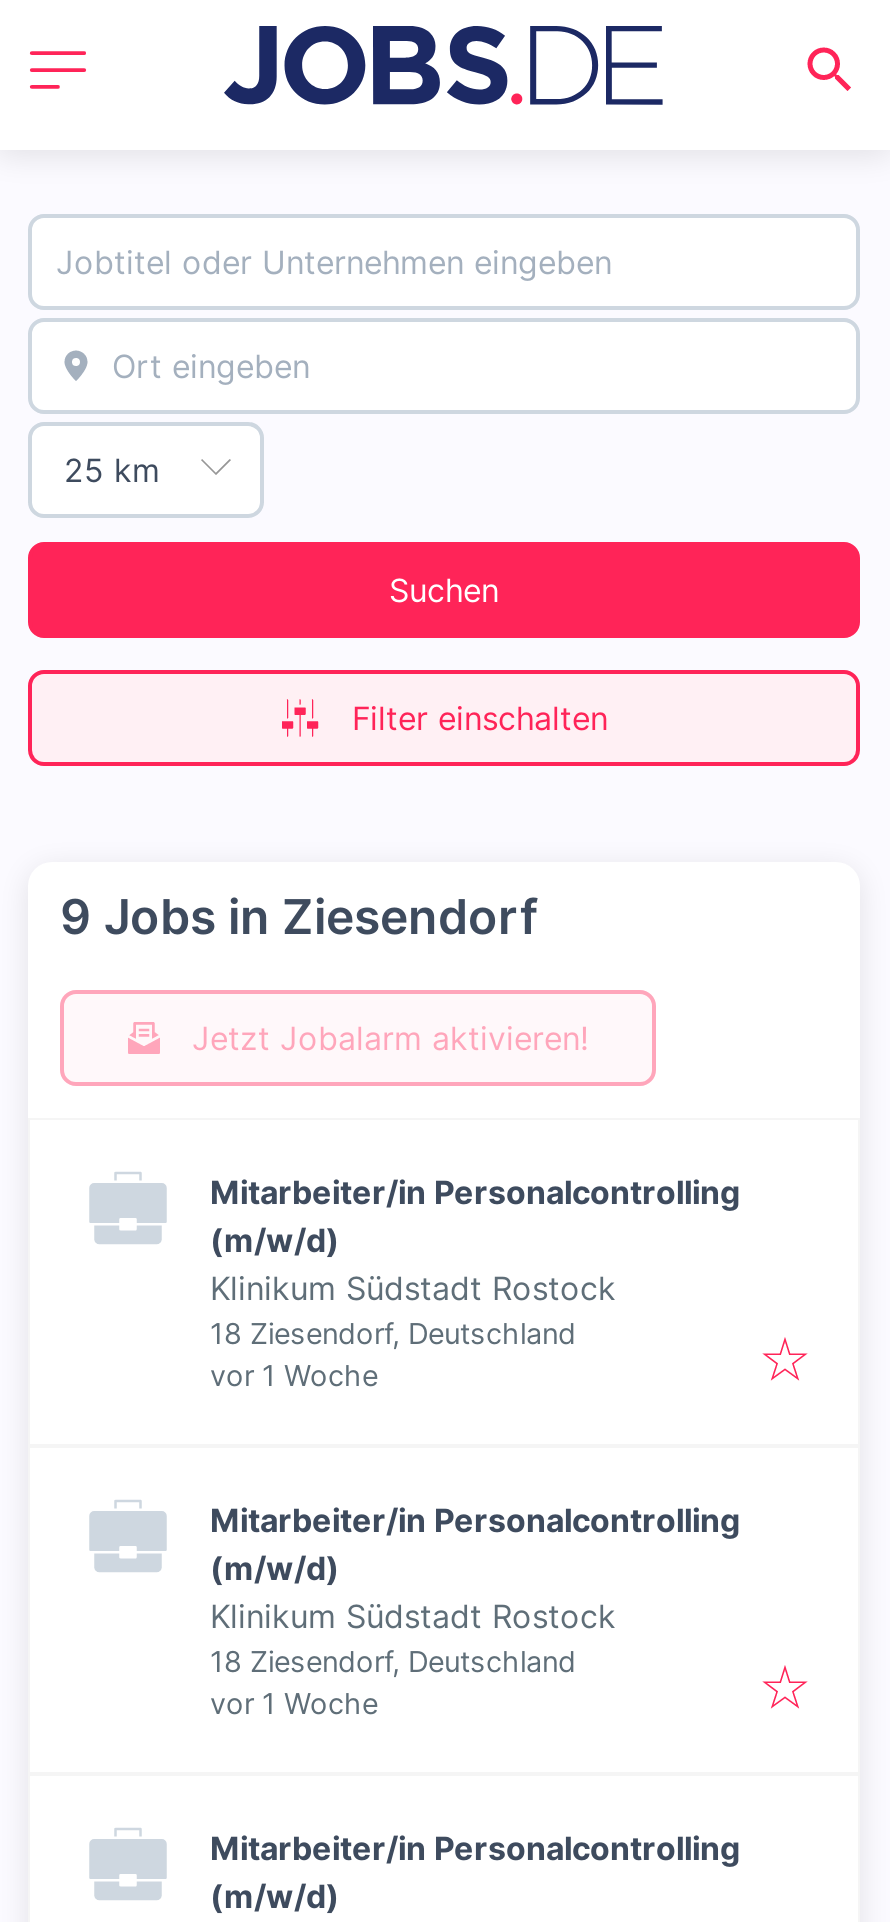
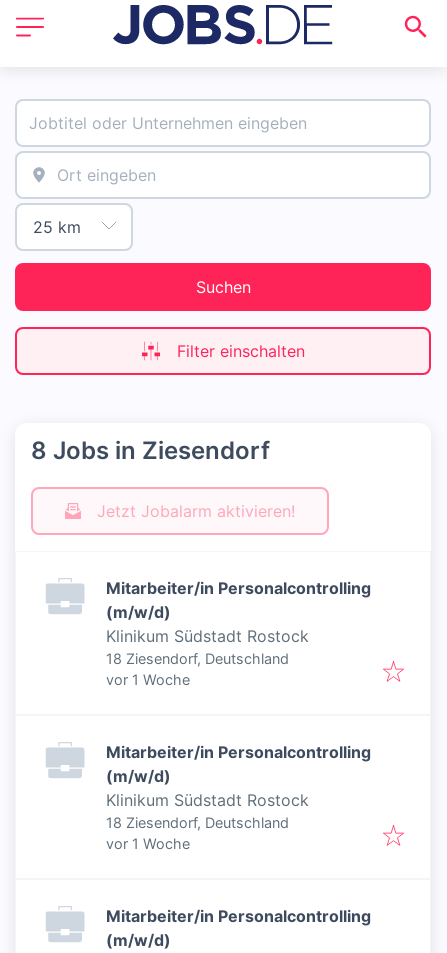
- 9 Jobs in Ziesendorf
+ 8 Jobs in Ziesendorf
